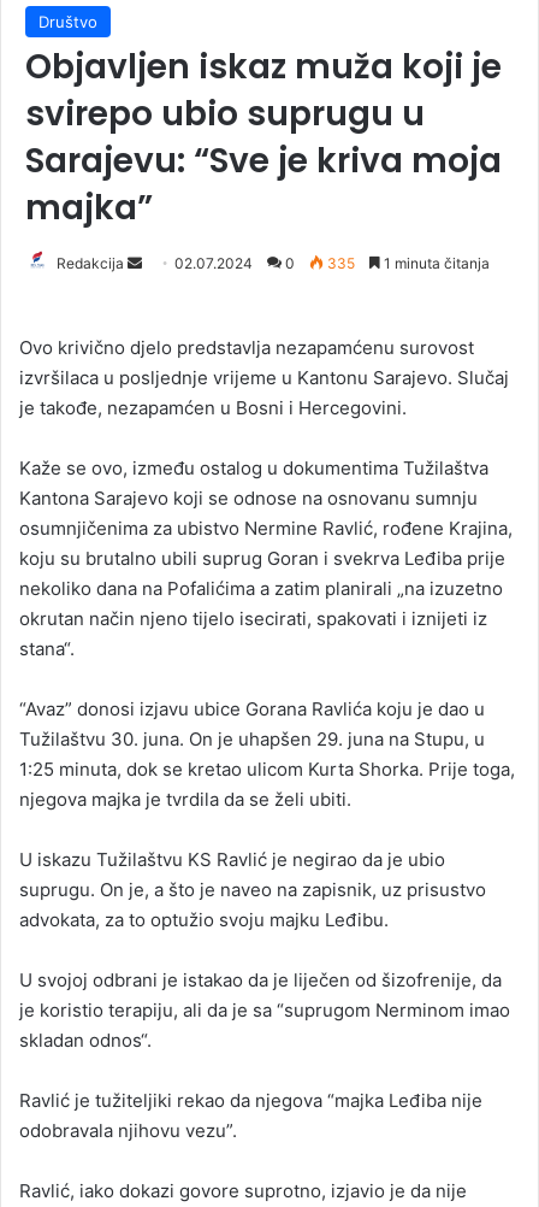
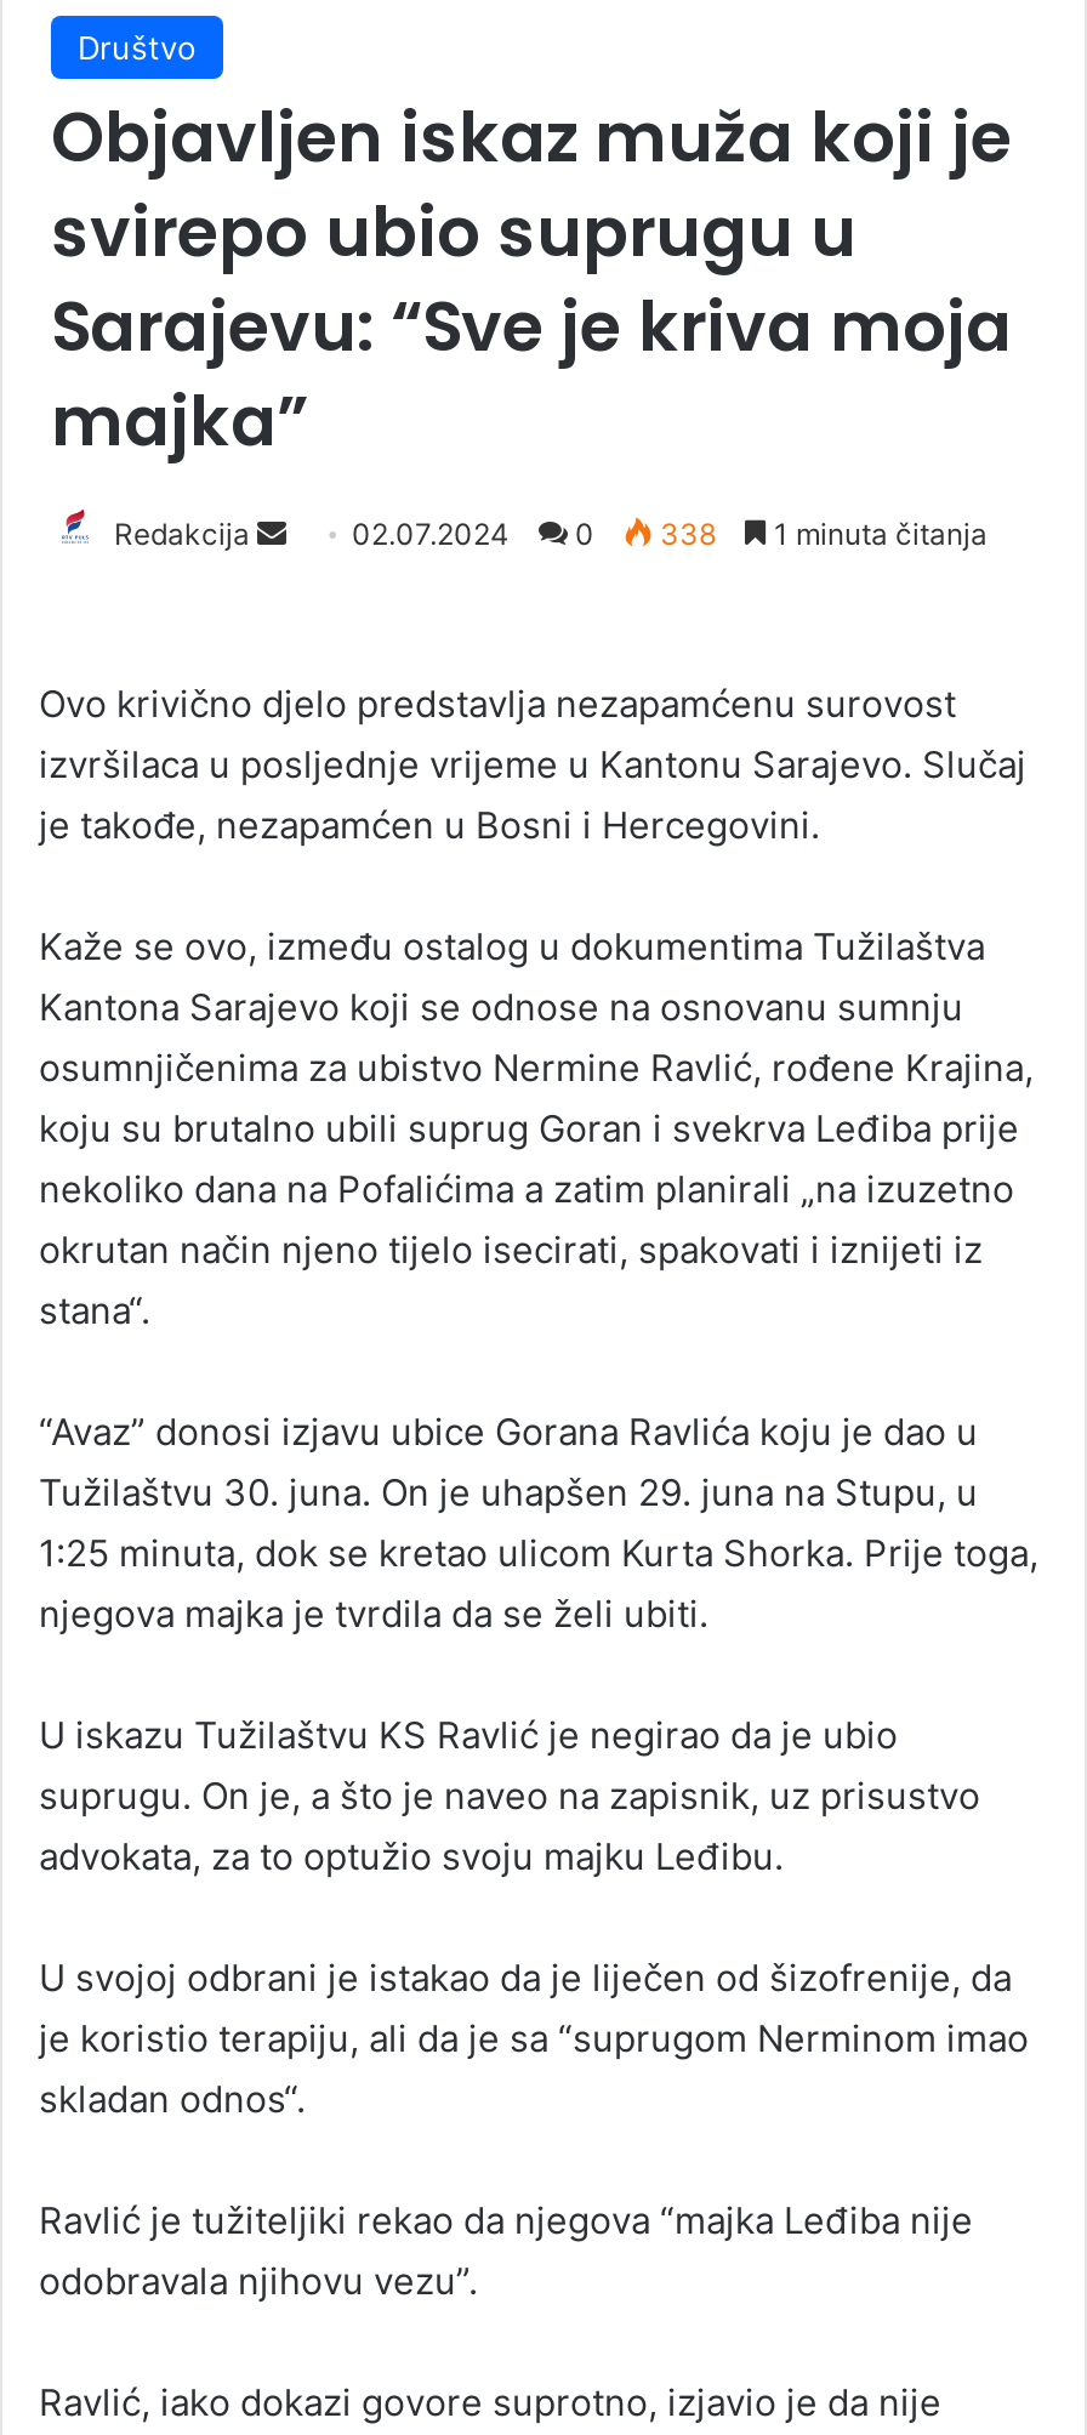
- 335
+ 338
